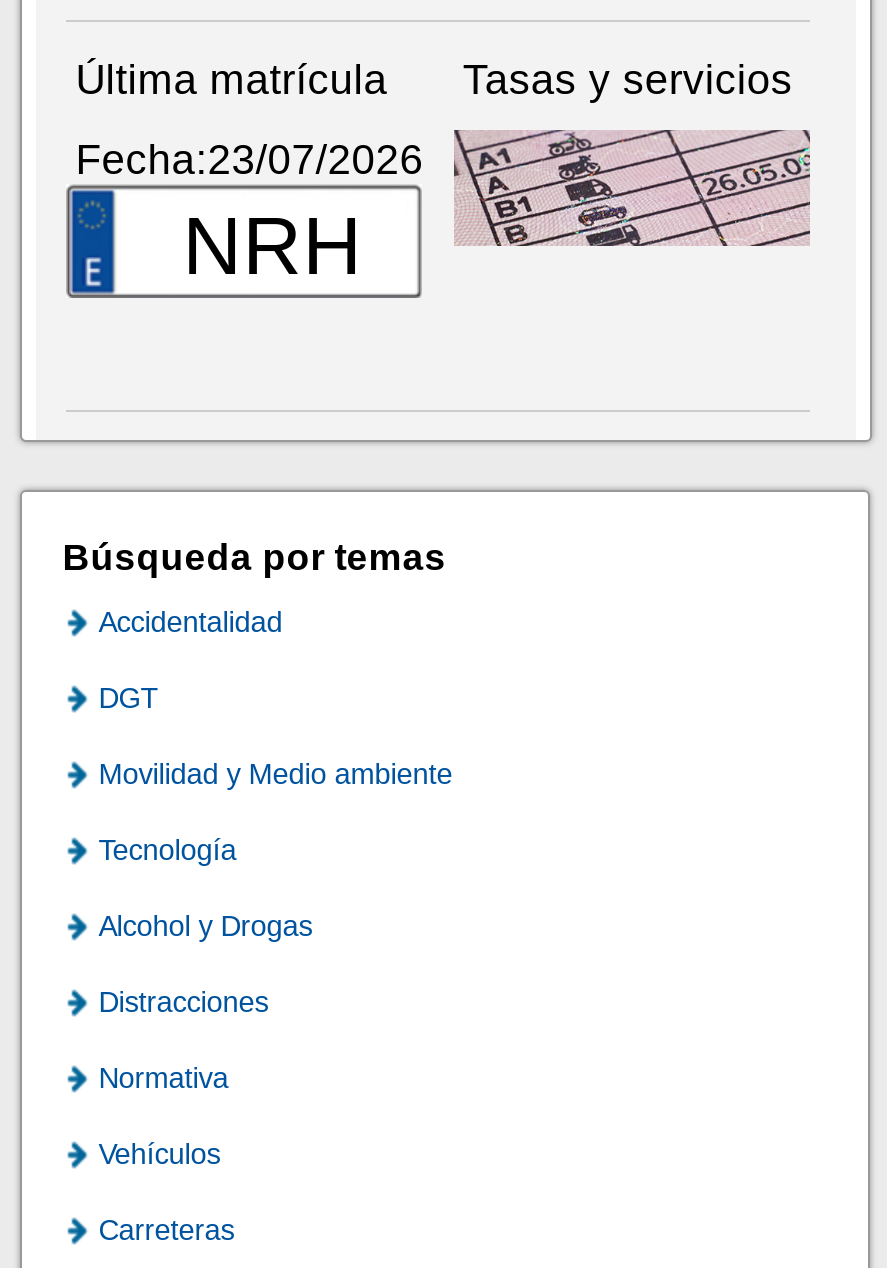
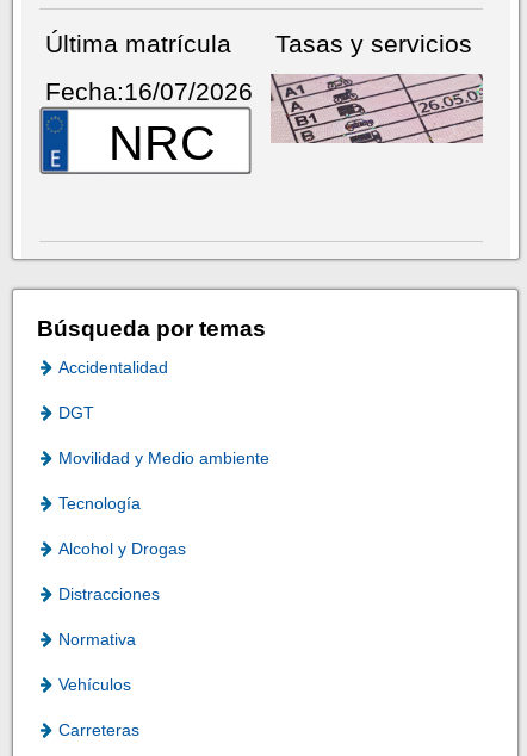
- Fecha:23/07/2026
- NRH
+ Fecha:16/07/2026
+ NRC
